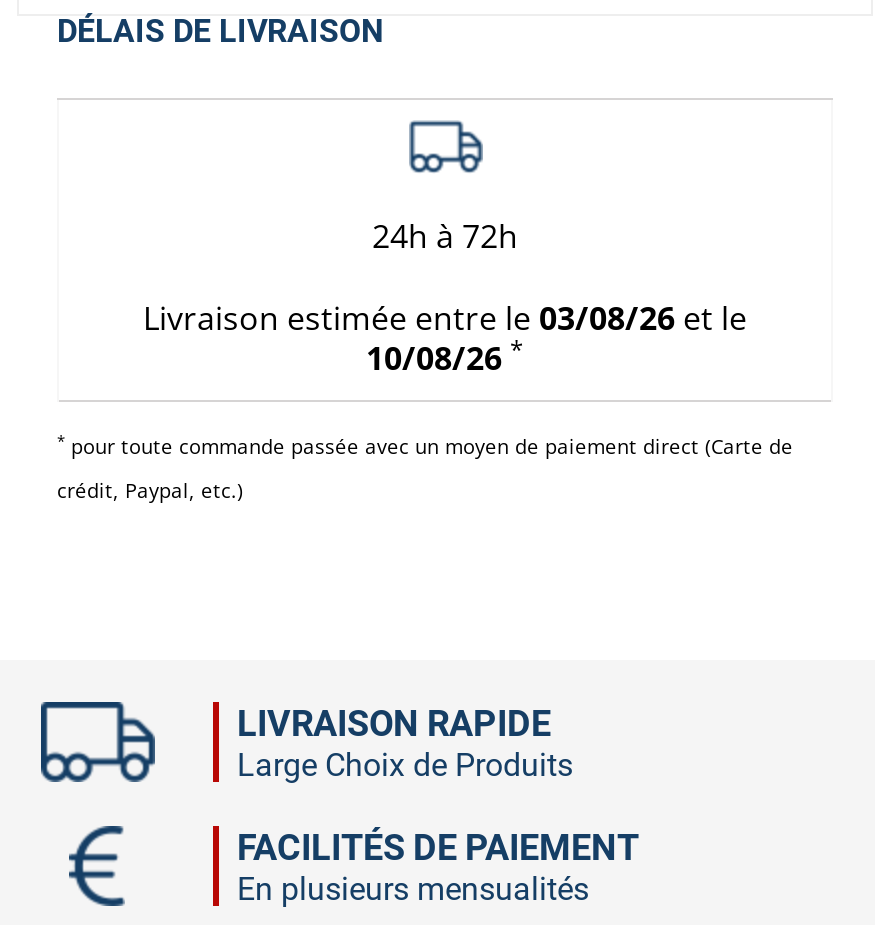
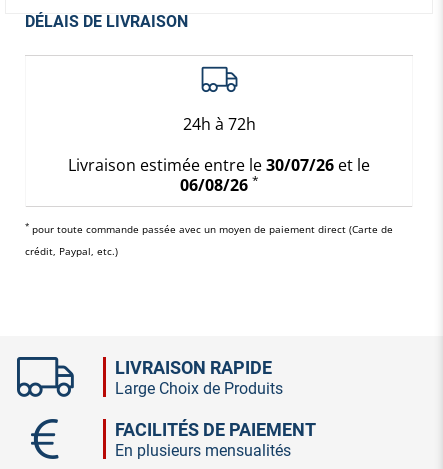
- Livraison estimée entre le 03/08/26 et le
+ Livraison estimée entre le 30/07/26 et le

- 10/08/26 *
+ 06/08/26 *
